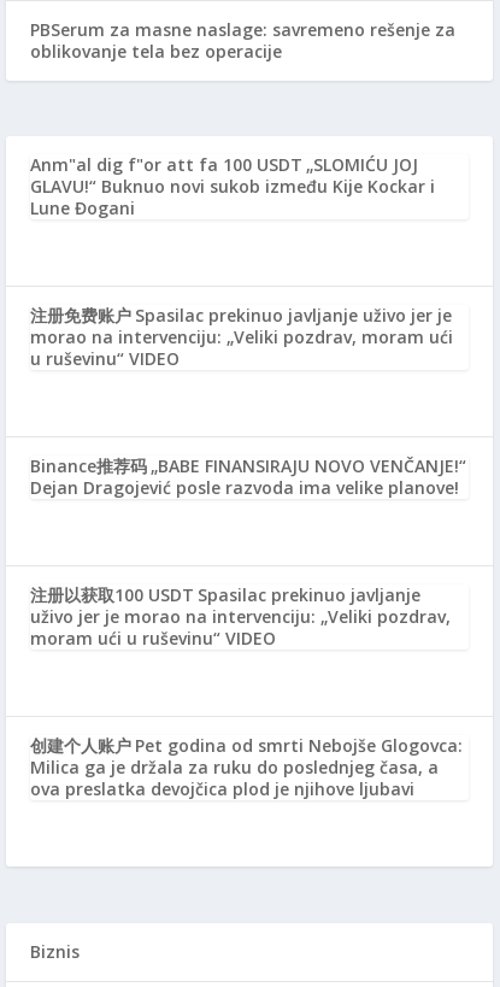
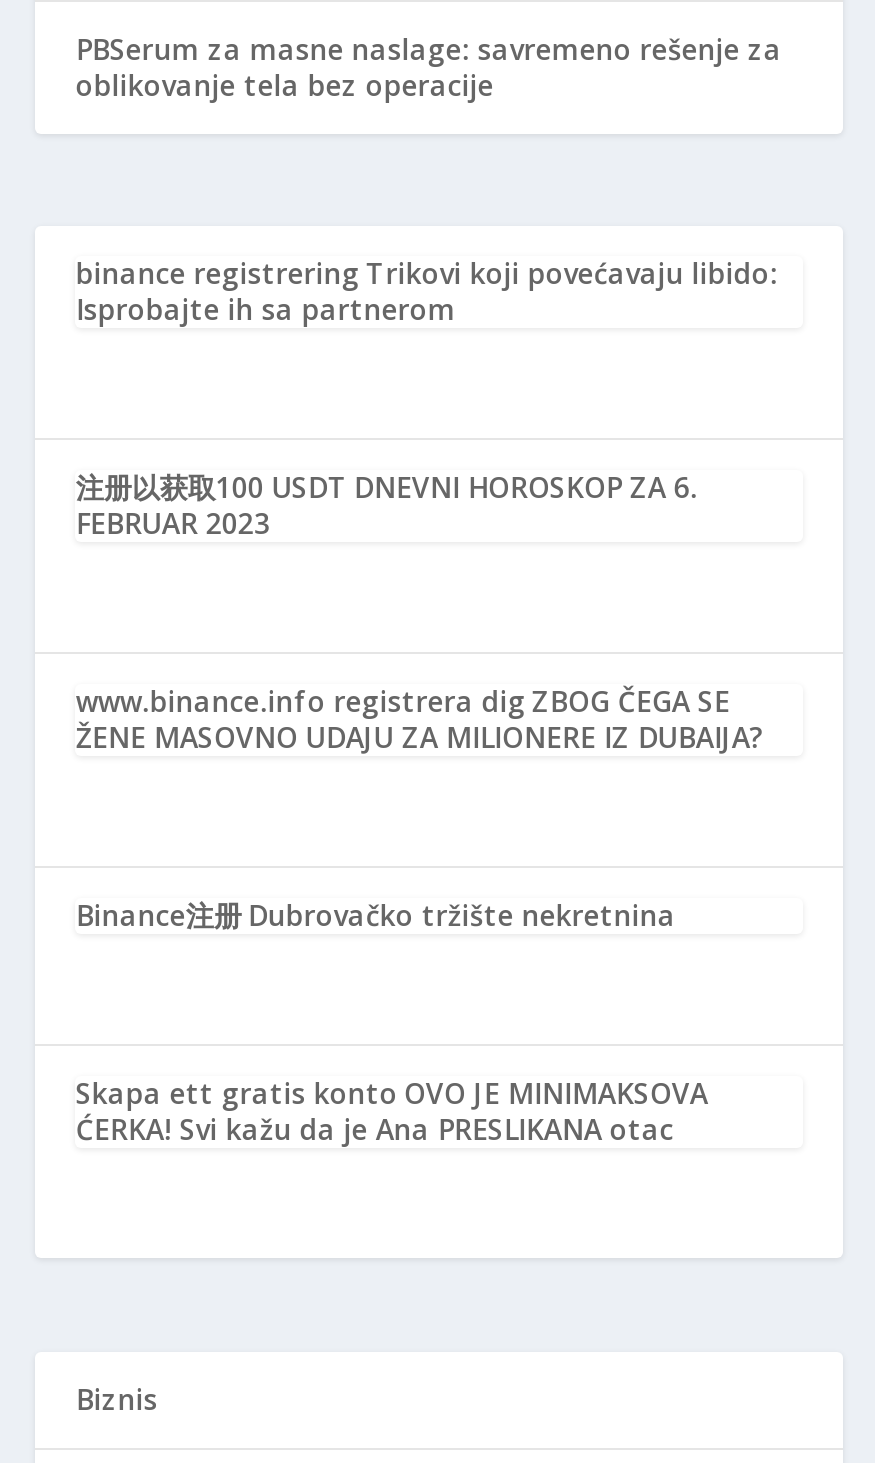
- Anm"al dig f"or att fa 100 USDT „SLOMIĆU JOJ
- GLAVU!“ Buknuo novi sukob između Kije Kockar i
- Lune Đogani
+ binance registrering Trikovi koji povećavaju libido:
+ Isprobajte ih sa partnerom

- 注册免费账户 Spasilac prekinuo javljanje uživo jer je
- morao na intervenciju: „Veliki pozdrav, moram ući
- u ruševinu“ VIDEO
+ 注册以获取100 USDT DNEVNI HOROSKOP ZA 6.
+ FEBRUAR 2023

- Binance推荐码 „BABE FINANSIRAJU NOVO VENČANJE!“
- Dejan Dragojević posle razvoda ima velike planove!
+ www.binance.info registrera dig ZBOG ČEGA SE
+ ŽENE MASOVNO UDAJU ZA MILIONERE IZ DUBAIJA?

- 注册以获取100 USDT Spasilac prekinuo javljanje
- uživo jer je morao na intervenciju: „Veliki pozdrav,
- moram ući u ruševinu“ VIDEO
+ Binance注册 Dubrovačko tržište nekretnina

- 创建个人账户 Pet godina od smrti Nebojše Glogovca:
- Milica ga je držala za ruku do poslednjeg časa, a
- ova preslatka devojčica plod je njihove ljubavi
+ Skapa ett gratis konto OVO JE MINIMAKSOVA
+ ĆERKA! Svi kažu da je Ana PRESLIKANA otac
